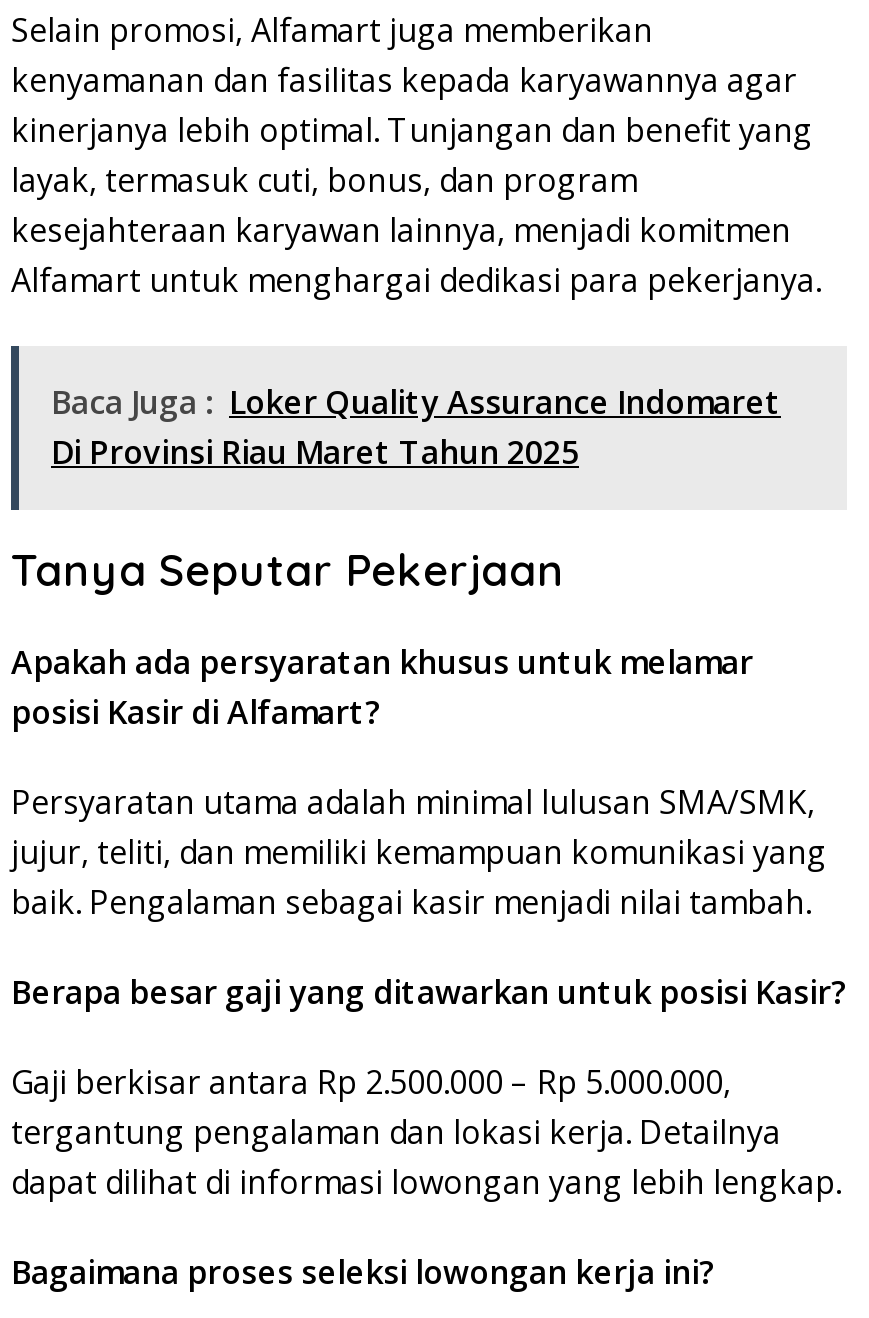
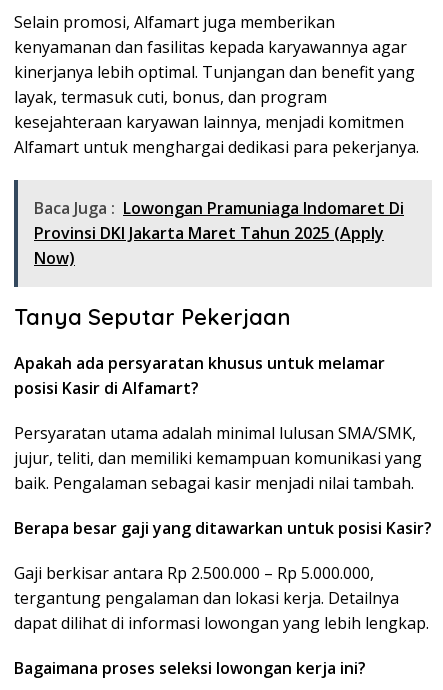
- Baca Juga : Loker Quality Assurance Indomaret
- Di Provinsi Riau Maret Tahun 2025
+ Baca Juga : Lowongan Pramuniaga Indomaret Di
+ Provinsi DKI Jakarta Maret Tahun 2025 (Apply
+ Now)
